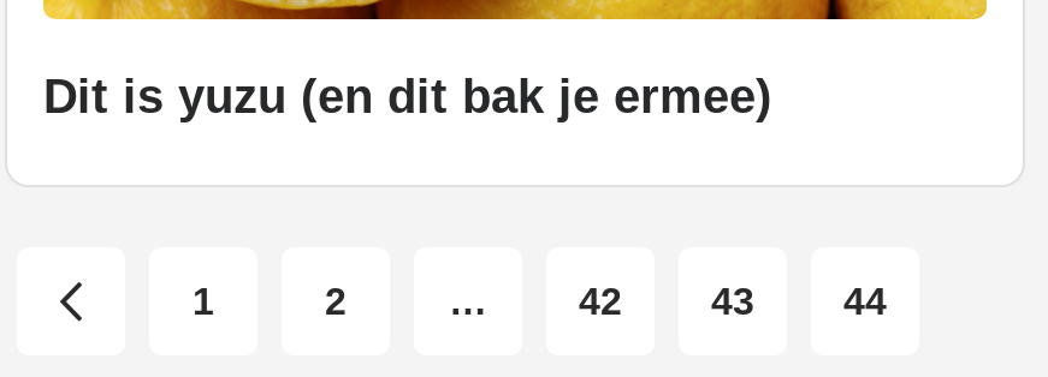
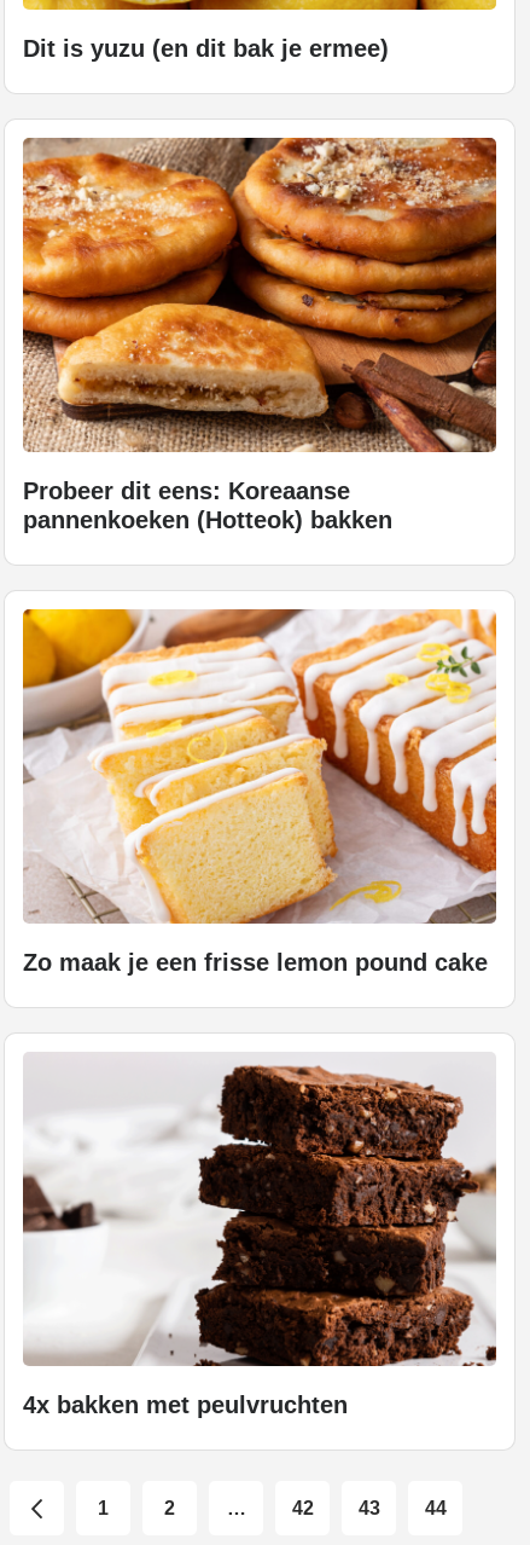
+ [image]
+ Probeer dit eens: Koreaanse
+ pannenkoeken (Hotteok) bakken

+ [image]
+ Zo maak je een frisse lemon pound cake

+ [image]
+ 4x bakken met peulvruchten
